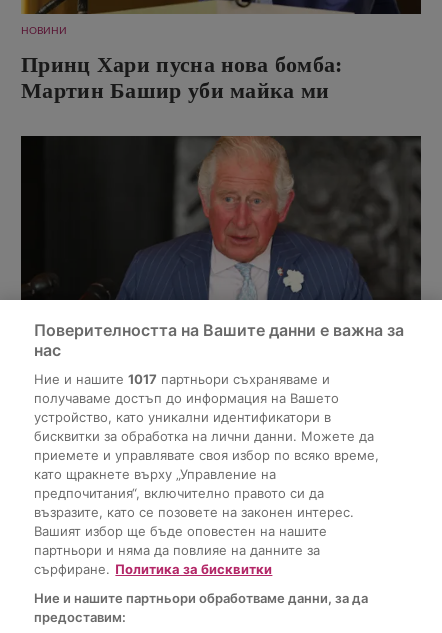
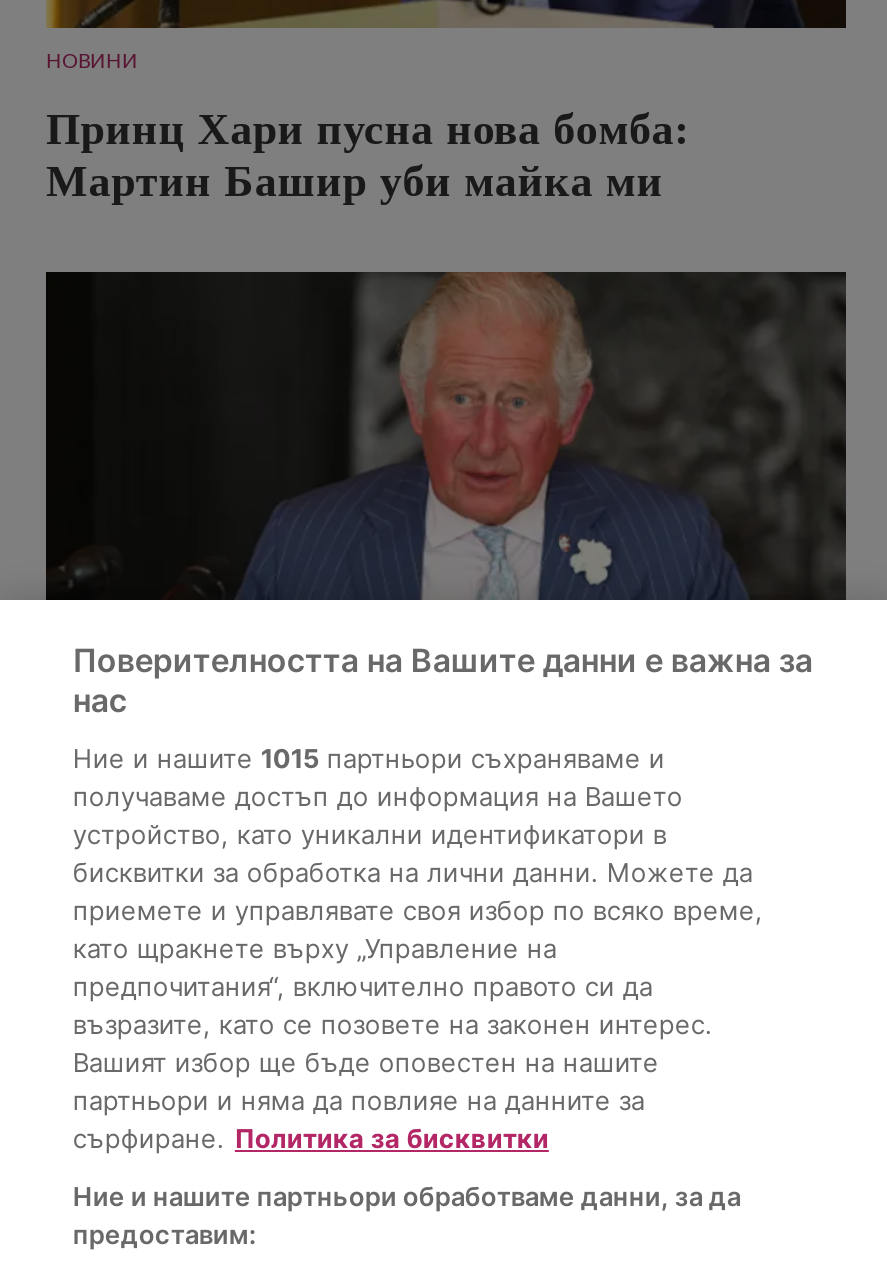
- Ние и нашите 1017 партньори съхраняваме и
+ Ние и нашите 1015 партньори съхраняваме и
